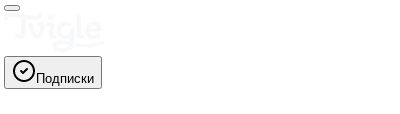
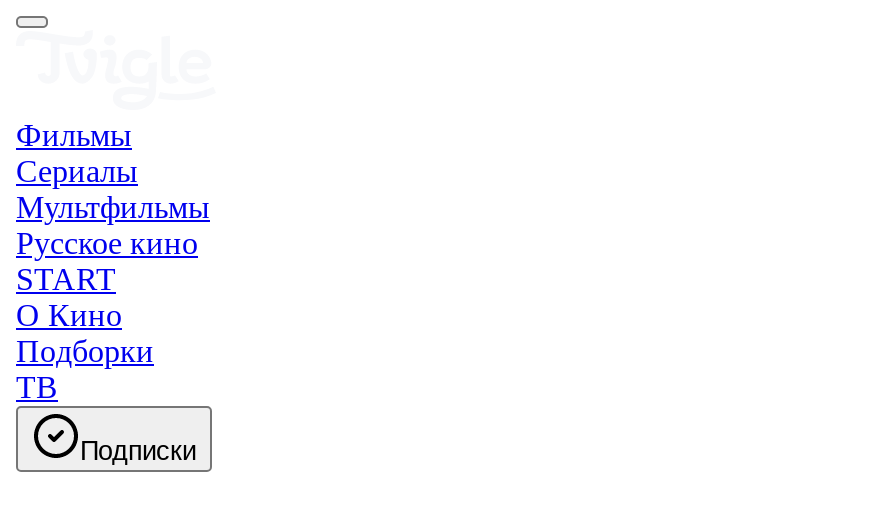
+ Фильмы
+ Сериалы
+ Мультфильмы
+ Русское кино
+ START
+ О Кино
+ Подборки
+ ТВ
